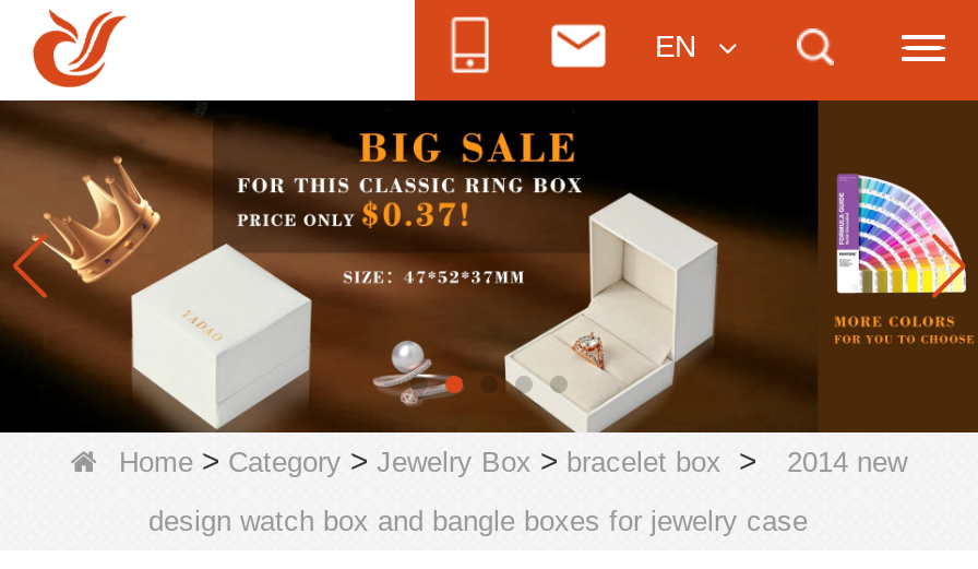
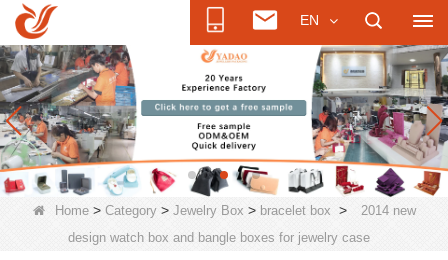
- [image]
+ [image]
